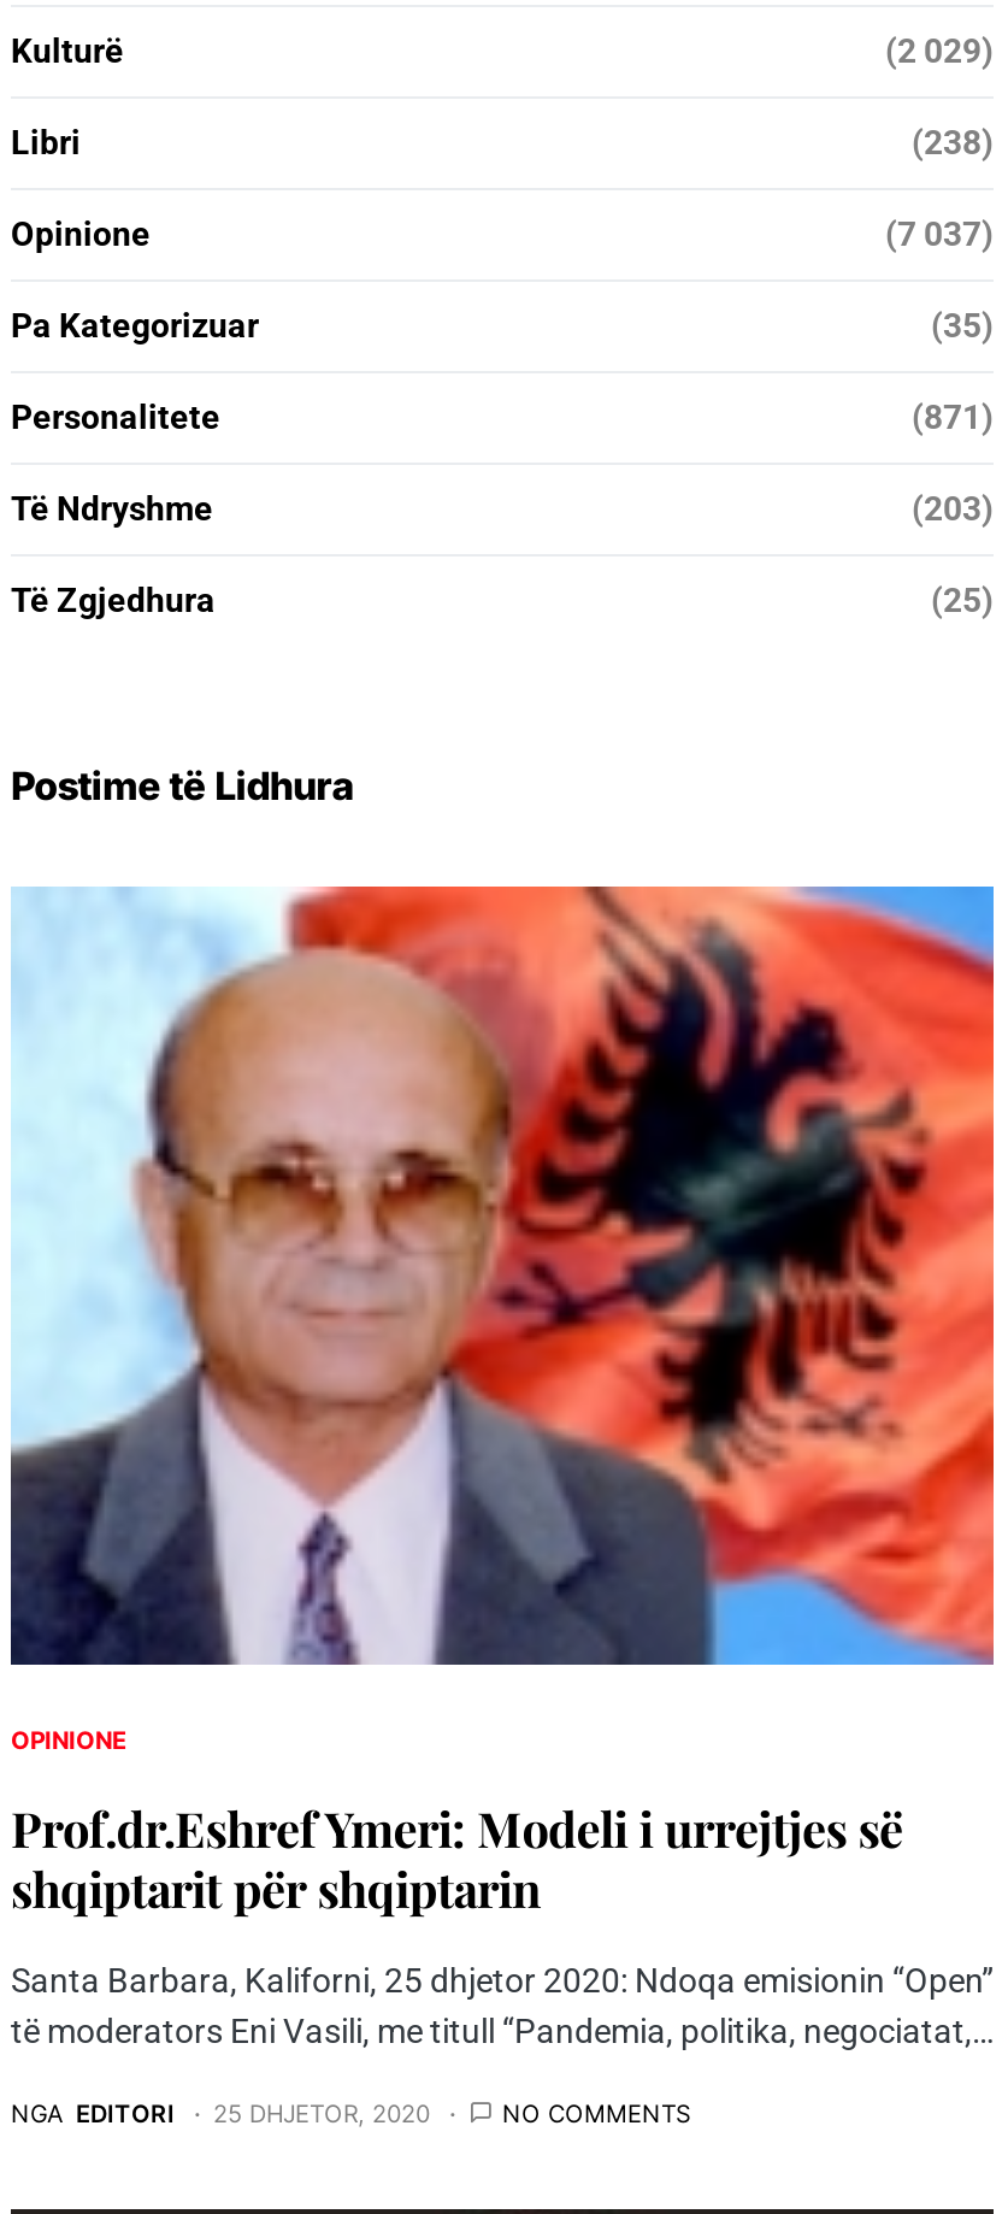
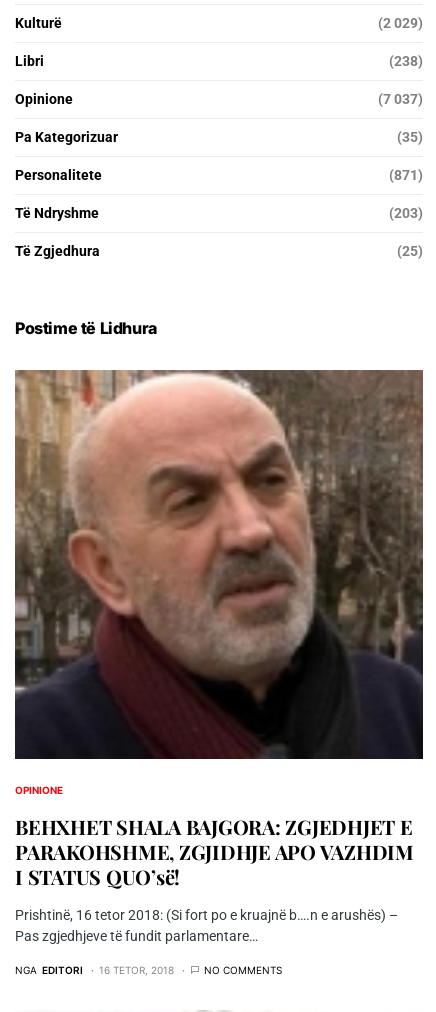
- [image]
+ [image]

- Prof.dr.Eshref Ymeri: Modeli i urrejtjes së
- shqiptarit për shqiptarin
+ BEHXHET SHALA BAJGORA: ZGJEDHJET E
+ PARAKOHSHME, ZGJIDHJE APO VAZHDIM
+ I STATUS QUO’së!

- Santa Barbara, Kaliforni, 25 dhjetor 2020: Ndoqa emisionin “Open”
- të moderators Eni Vasili, me titull “Pandemia, politika, negociatat,…
+ Prishtinë, 16 tetor 2018: (Si fort po e kruajnë b….n e arushës) –
+ Pas zgjedhjeve të fundit parlamentare…

- NGA EDITORI 25 DHJETOR, 2020
+ NGA EDITORI 16 TETOR, 2018
